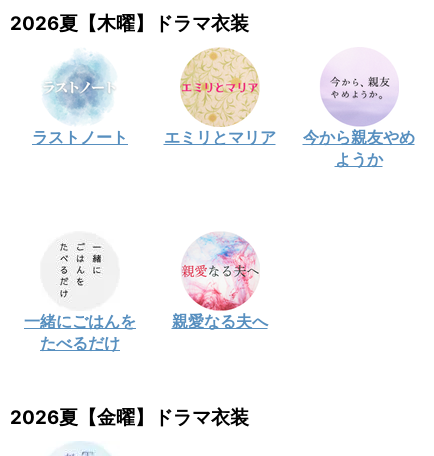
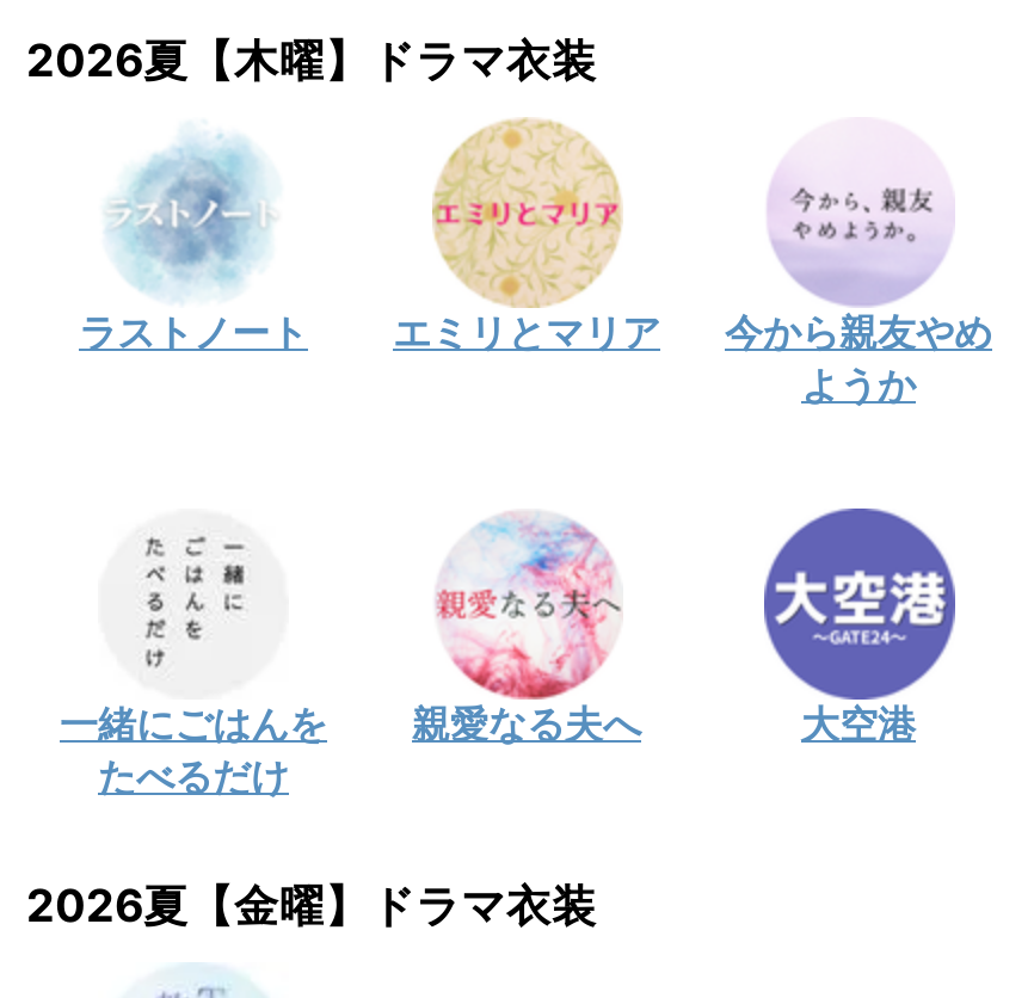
+ [image]
+ 大空港
